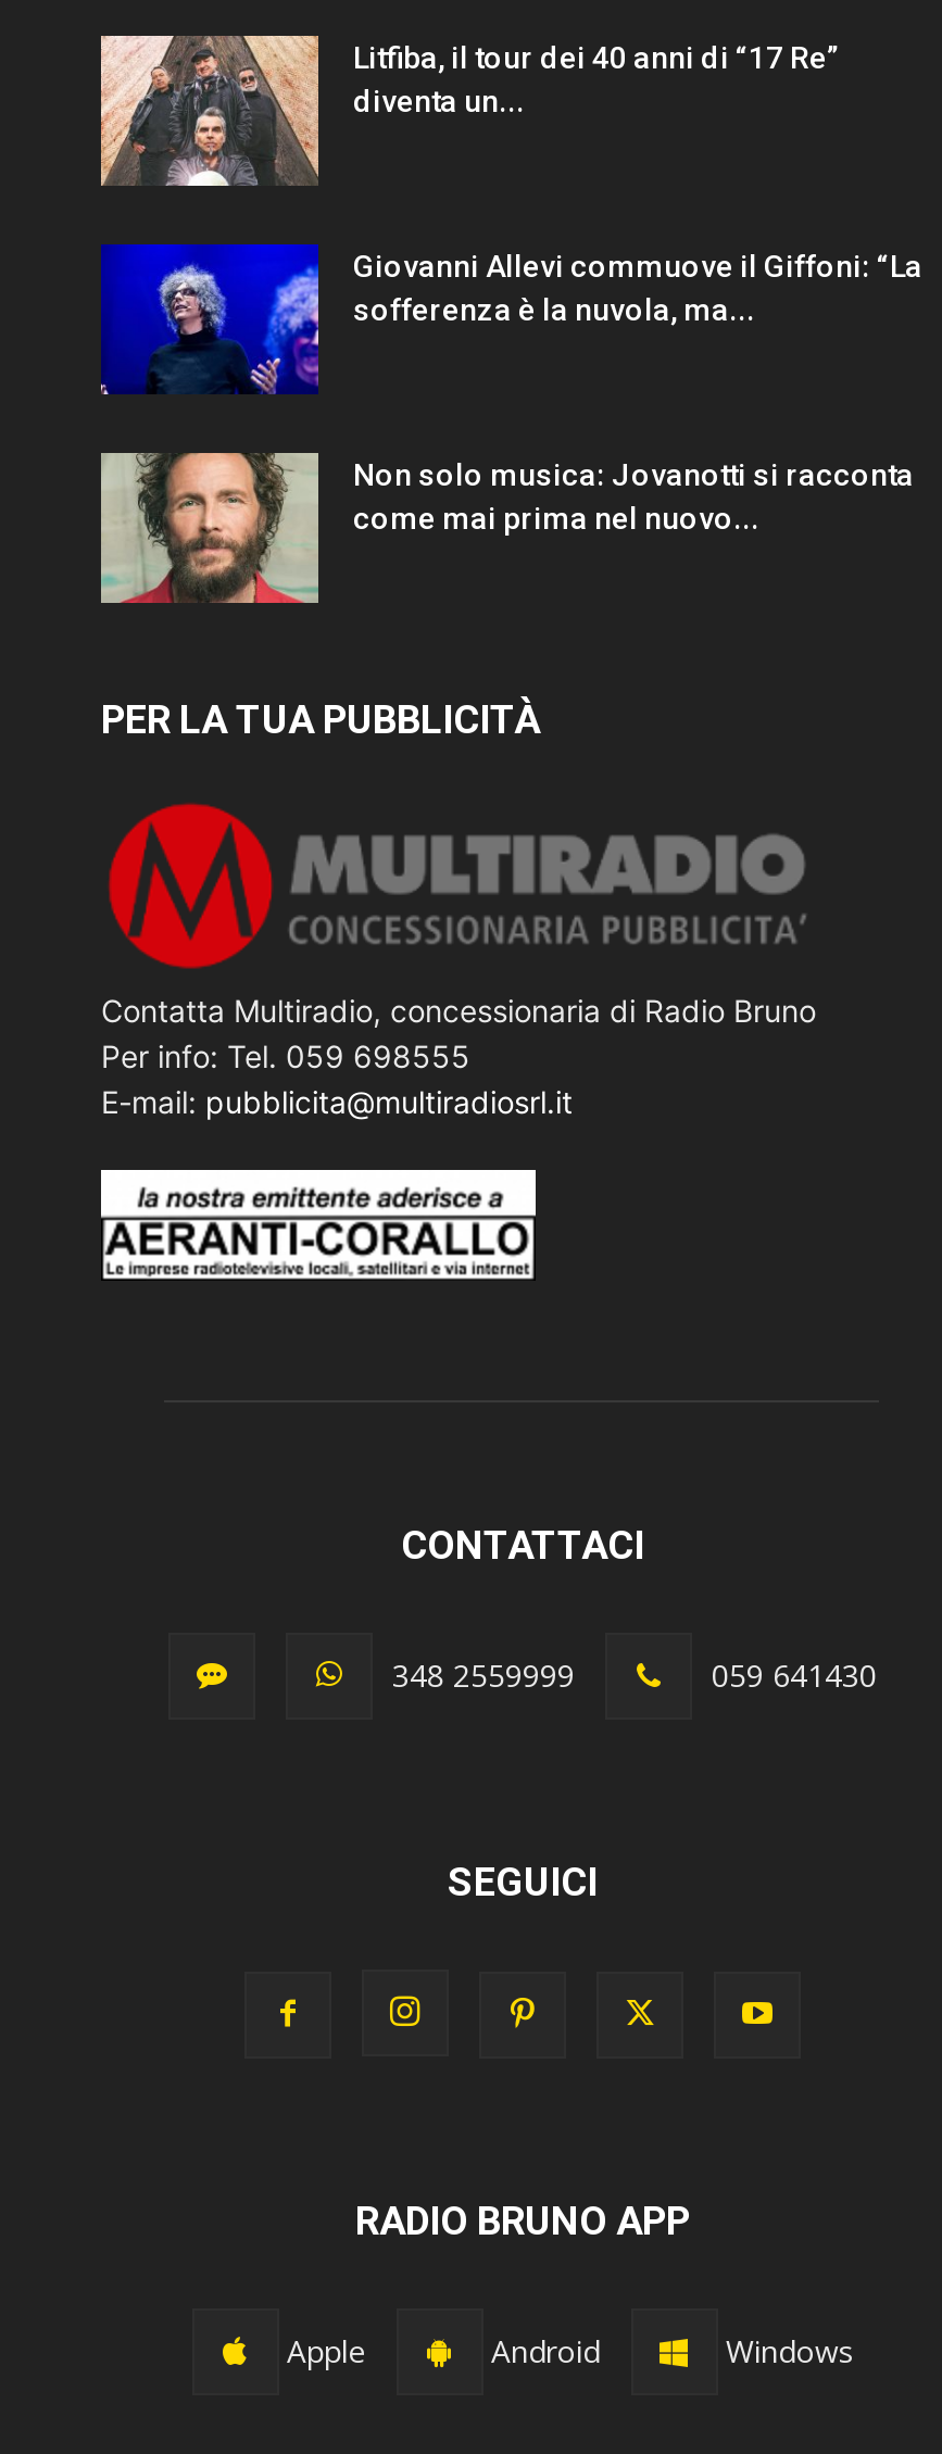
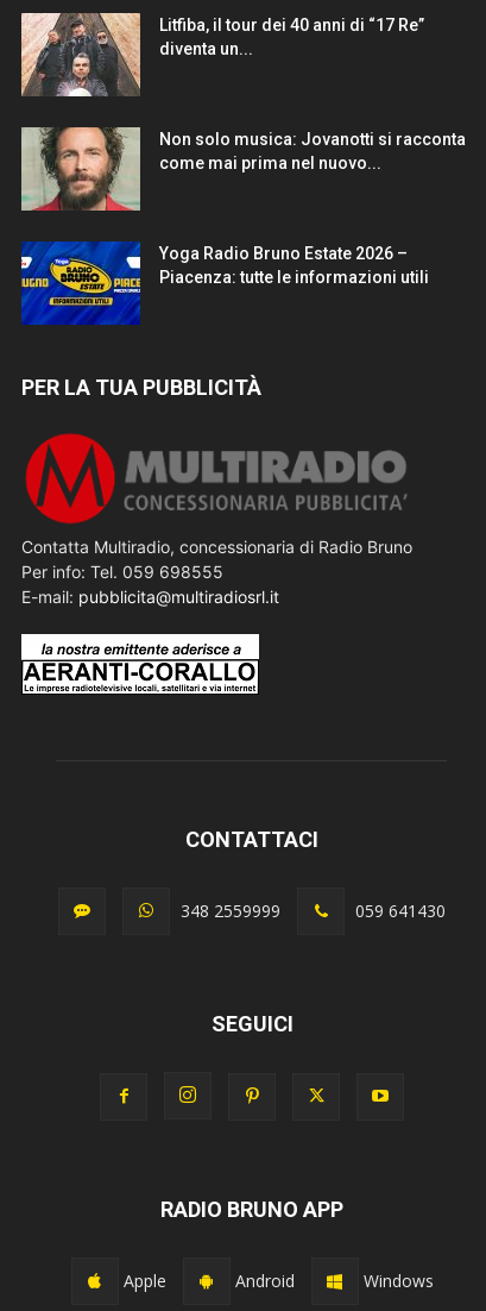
- [image]
- Giovanni Allevi commuove il Giffoni: “La
- sofferenza è la nuvola, ma...

moved up: [image] | Non solo musica: Jovanotti si racconta | come mai prima nel nuovo...

+ [image]
+ Yoga Radio Bruno Estate 2026 –
+ Piacenza: tutte le informazioni utili
